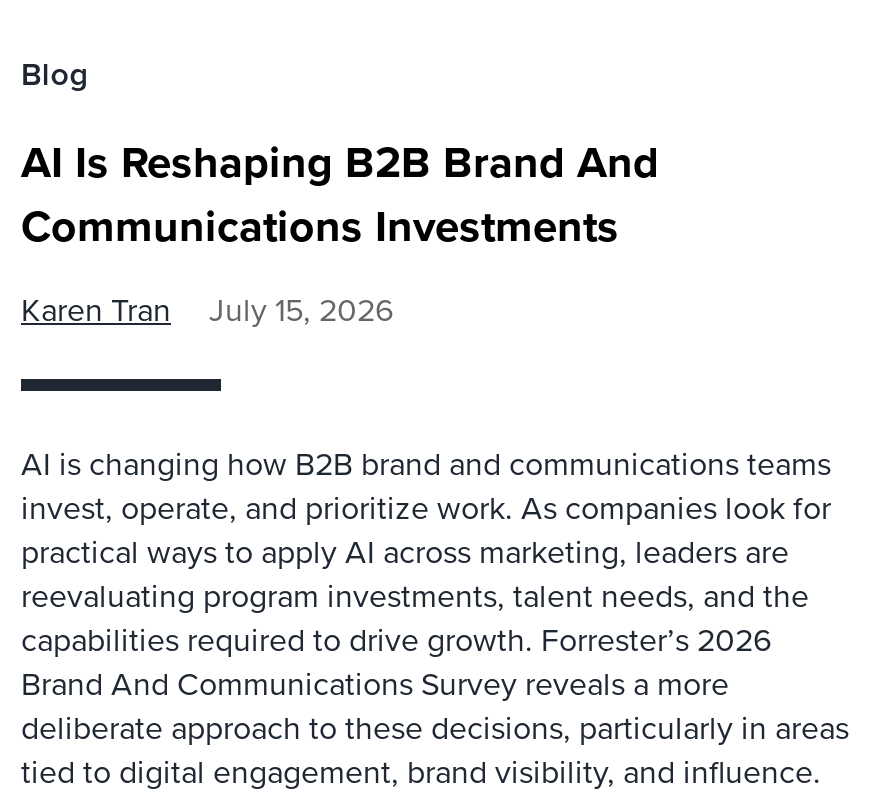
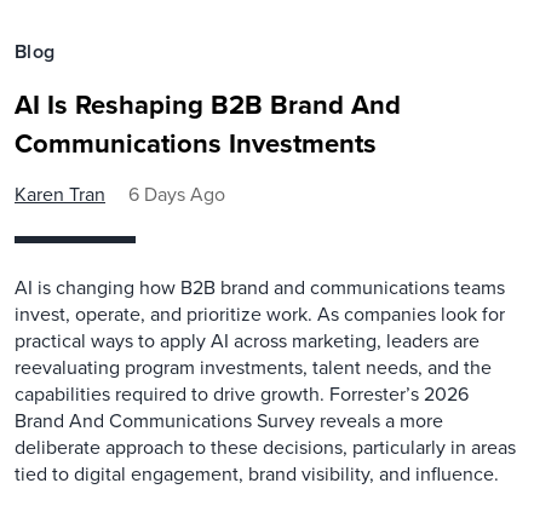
- Karen Tran July 15, 2026
+ Karen Tran 6 Days Ago
